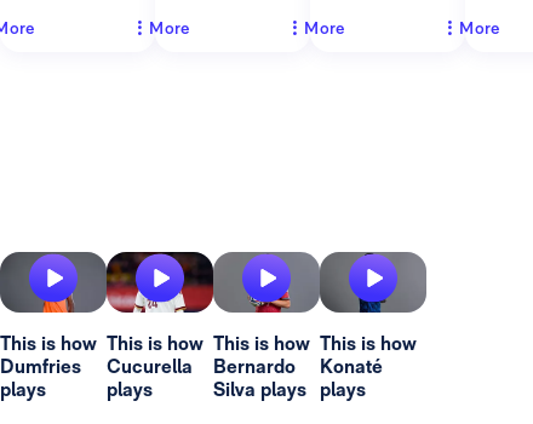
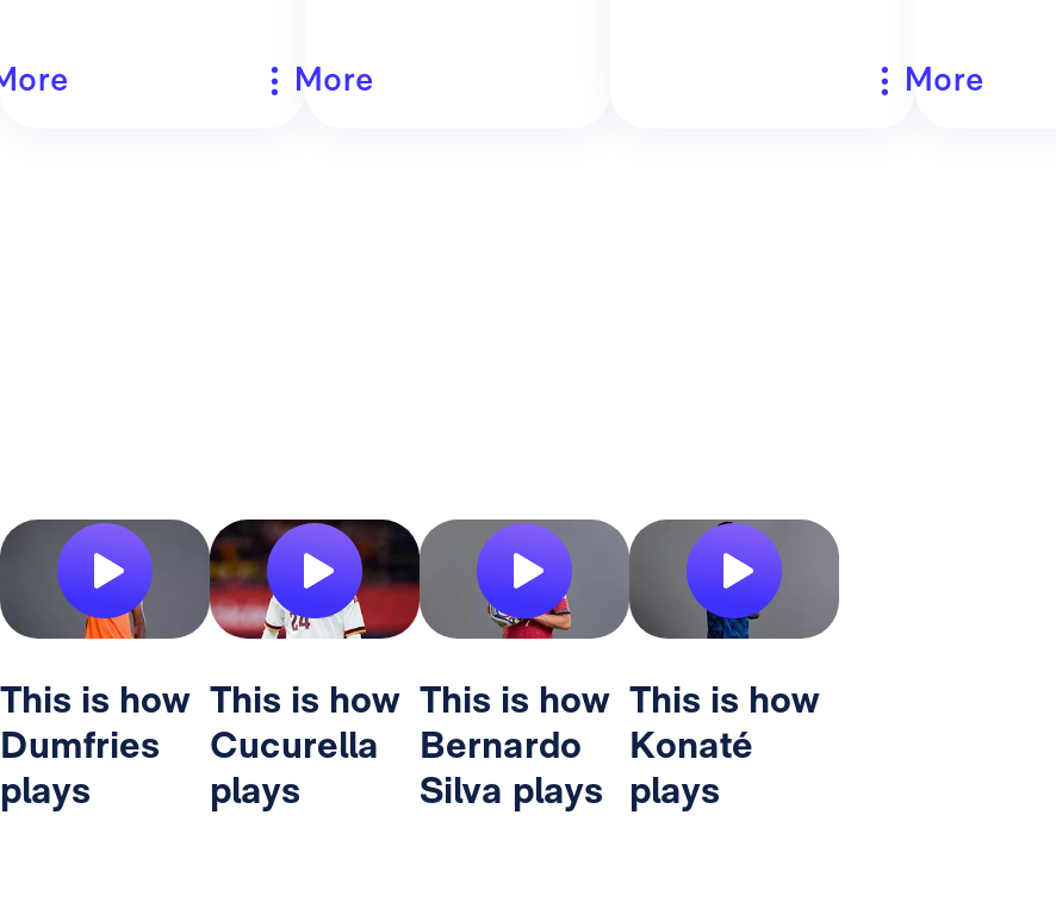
- More
